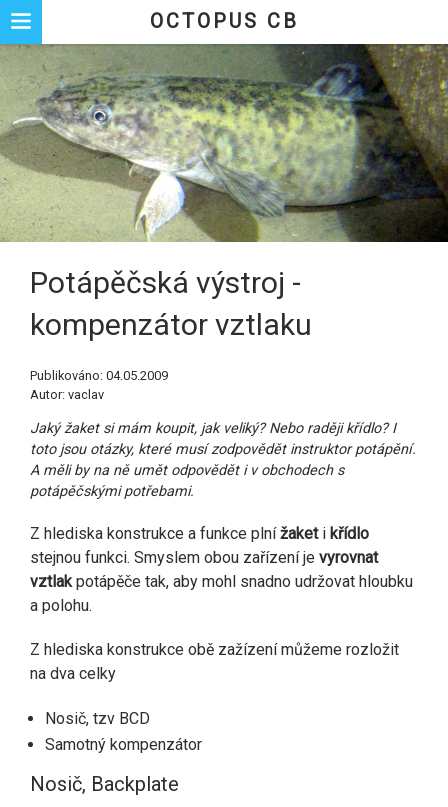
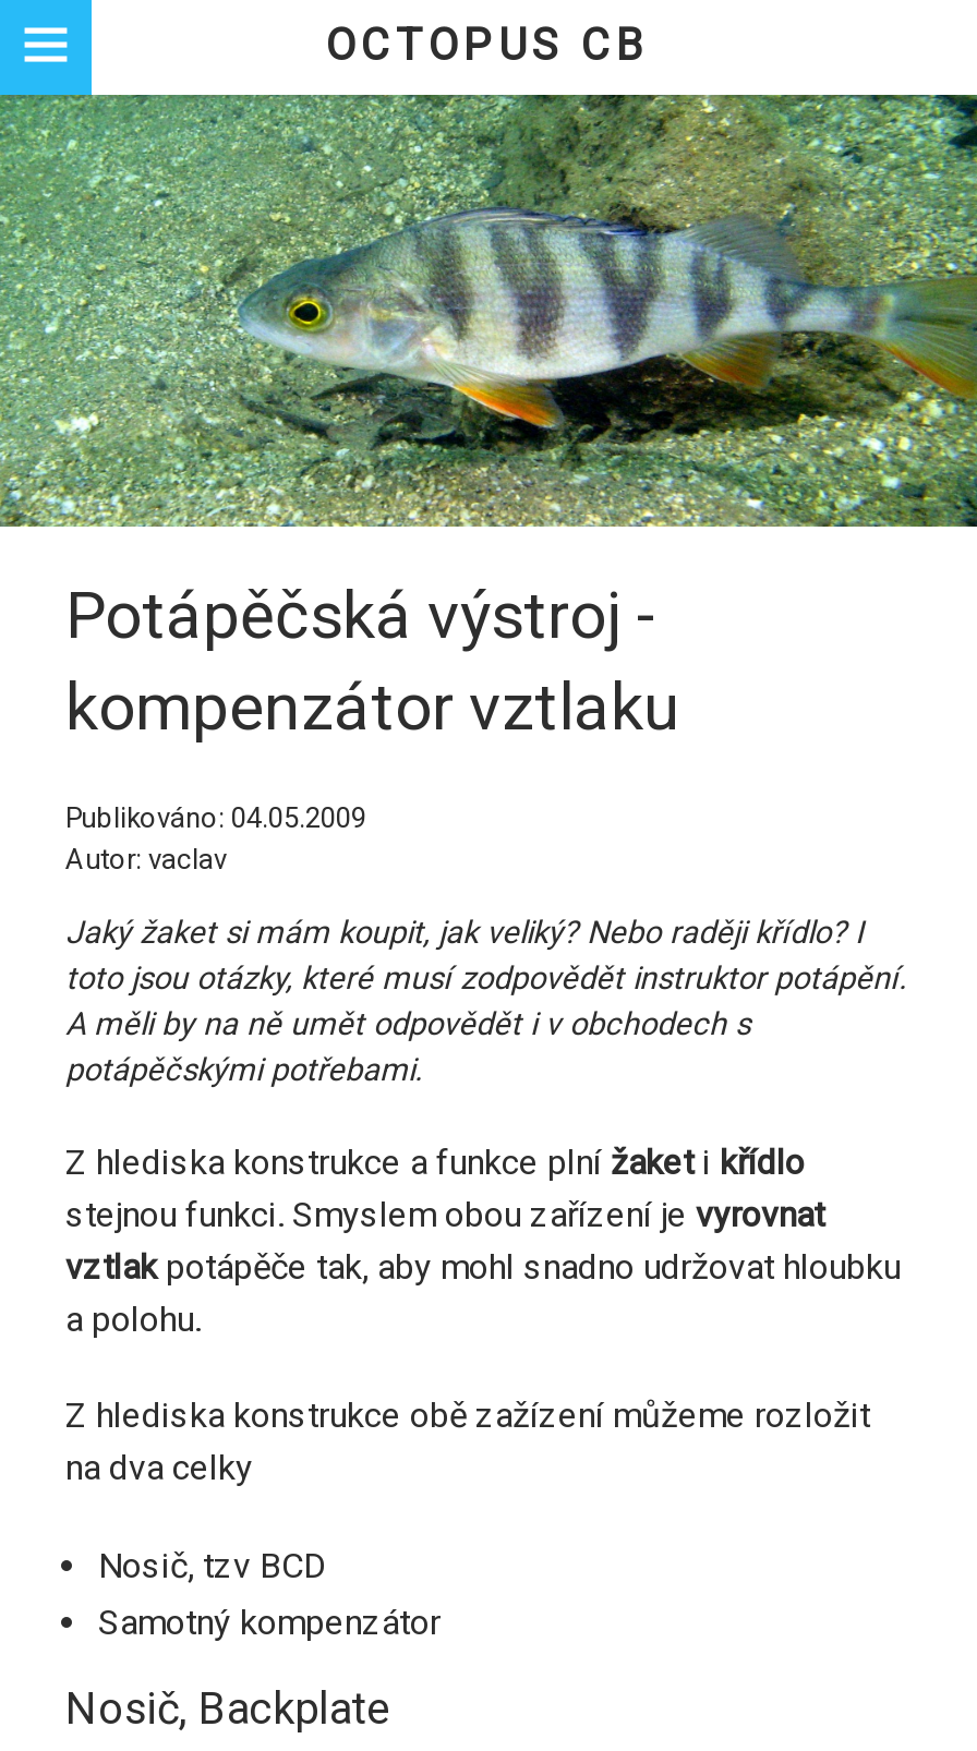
- [image]
+ [image]
